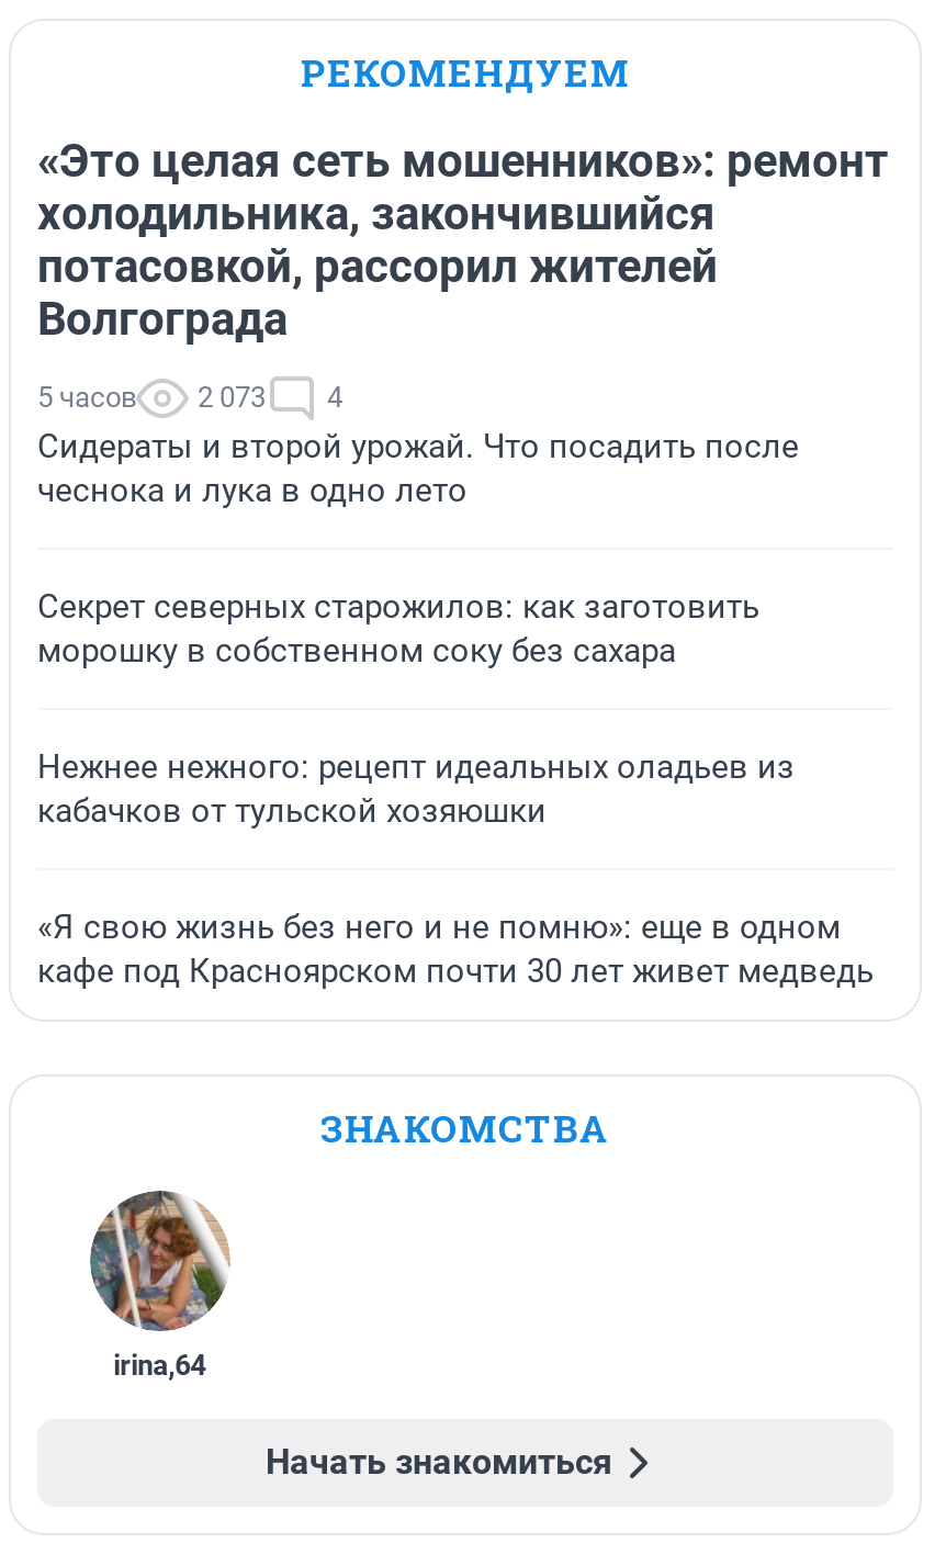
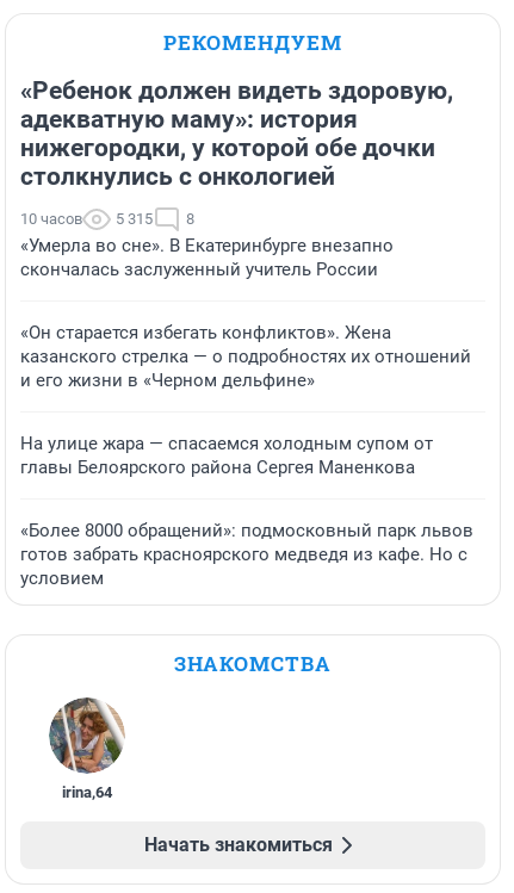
- «Это целая сеть мошенников»: ремонт
- холодильника, закончившийся
- потасовкой, рассорил жителей
- Волгограда
+ «Ребенок должен видеть здоровую,
+ адекватную маму»: история
+ нижегородки, у которой обе дочки
+ столкнулись с онкологией

- 5 часов
- 2 073
- 4
- Сидераты и второй урожай. Что посадить после
- чеснока и лука в одно лето
+ 10 часов
+ 5 315
+ 8
+ «Умерла во сне». В Екатеринбурге внезапно
+ скончалась заслуженный учитель России

- Секрет северных старожилов: как заготовить
- морошку в собственном соку без сахара
+ «Он старается избегать конфликтов». Жена
+ казанского стрелка — о подробностях их отношений
+ и его жизни в «Черном дельфине»

- Нежнее нежного: рецепт идеальных оладьев из
- кабачков от тульской хозяюшки
+ На улице жара — спасаемся холодным супом от
+ главы Белоярского района Сергея Маненкова

- «Я свою жизнь без него и не помню»: еще в одном
- кафе под Красноярском почти 30 лет живет медведь
+ «Более 8000 обращений»: подмосковный парк львов
+ готов забрать красноярского медведя из кафе. Но с
+ условием
